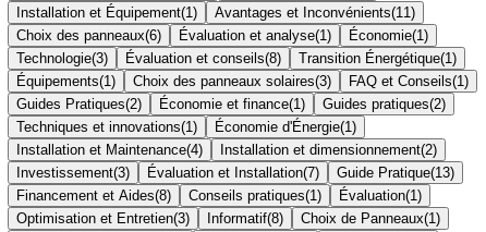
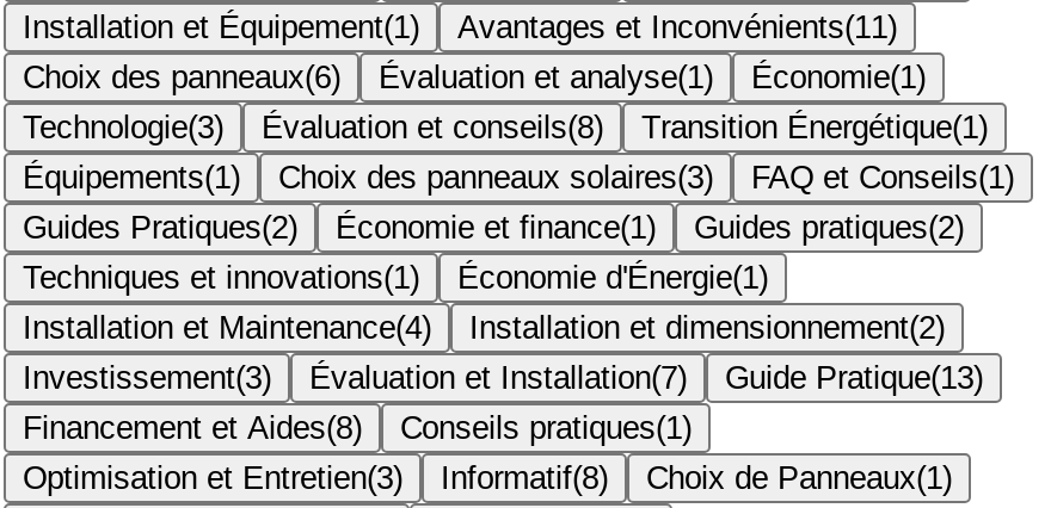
- Évaluation(1)
